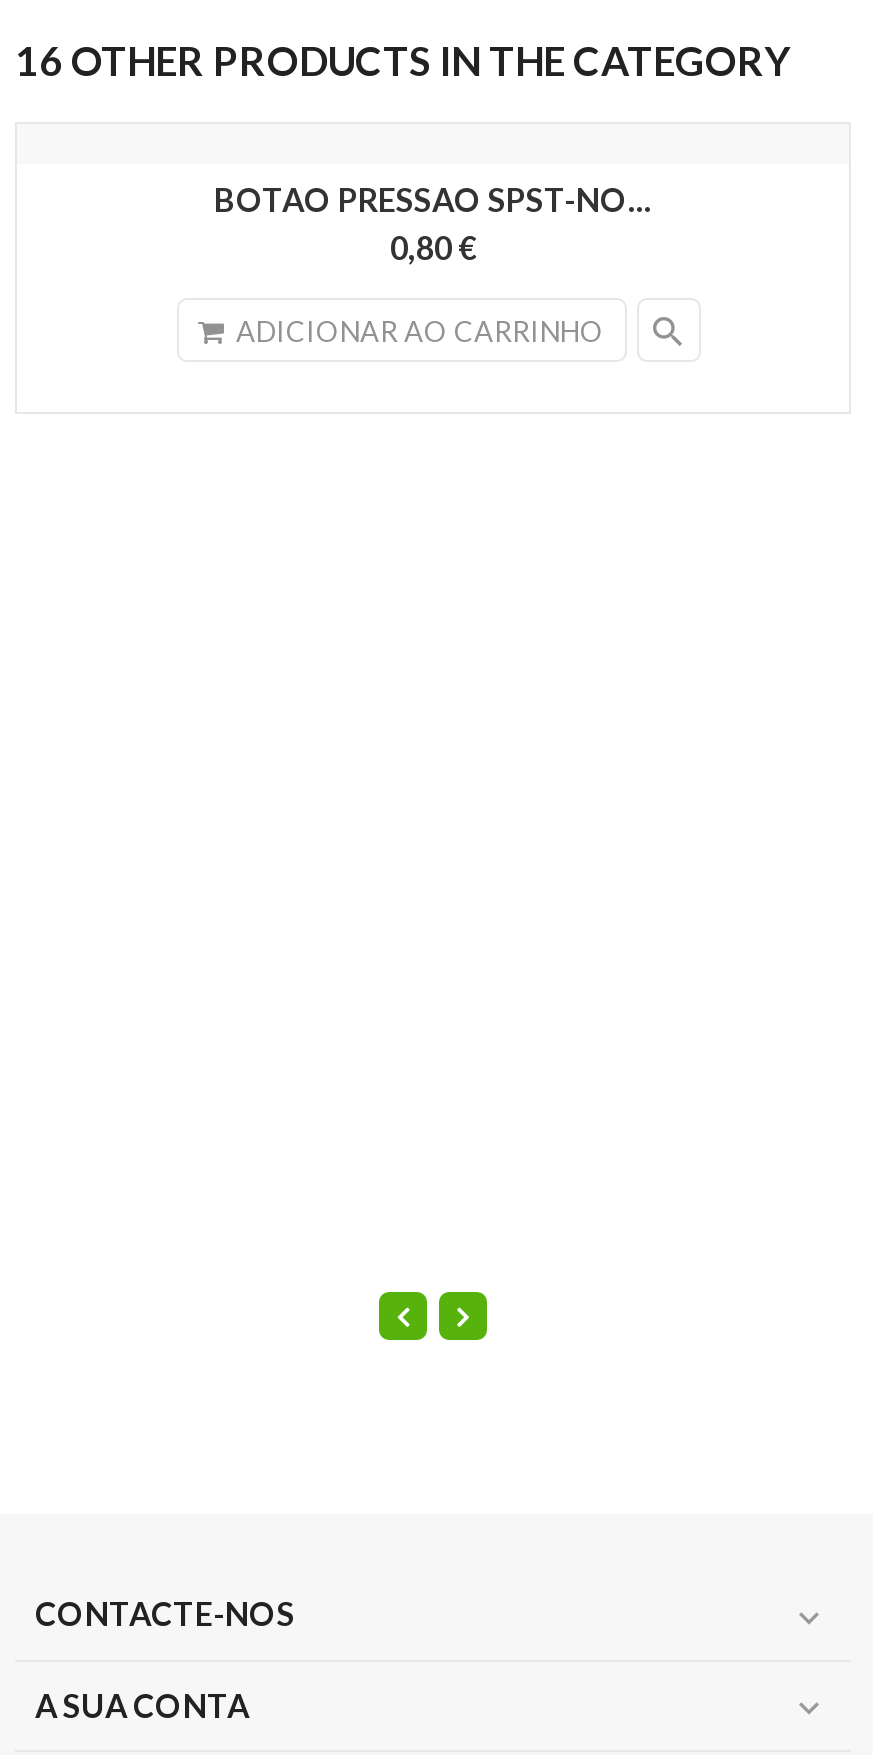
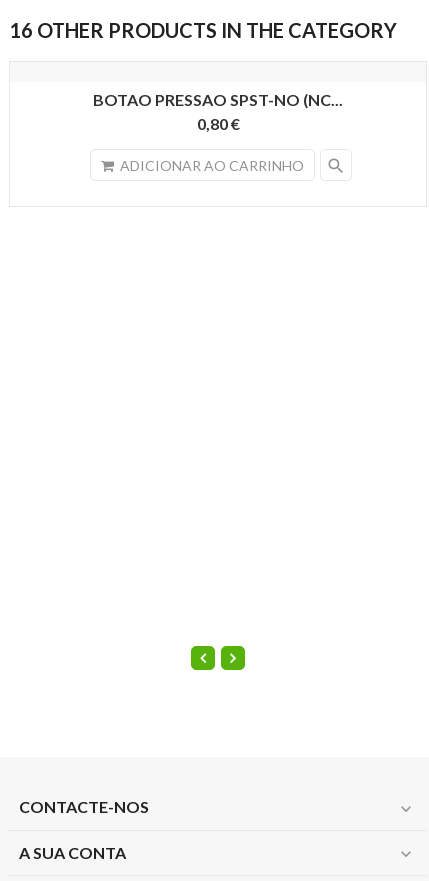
- BOTAO PRESSAO SPST-NO...
+ BOTAO PRESSAO SPST-NO (NC...
